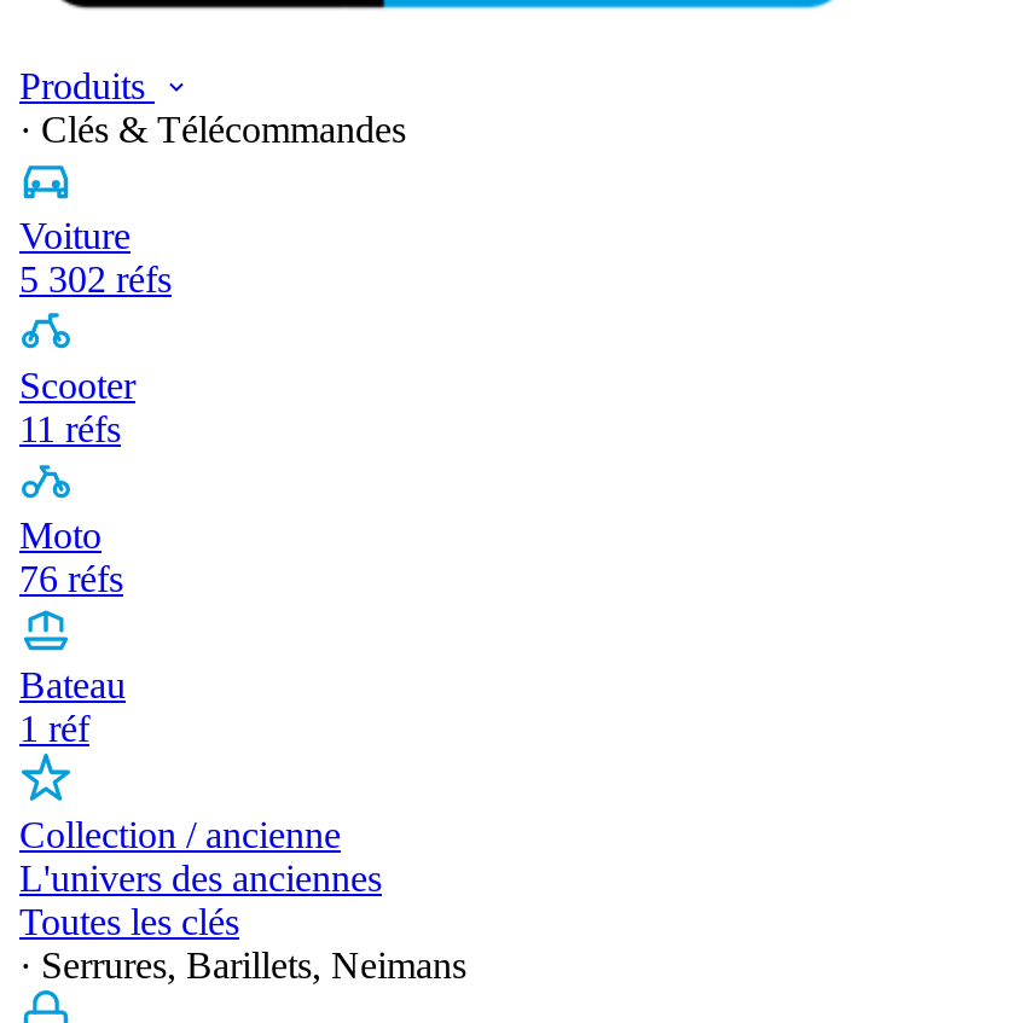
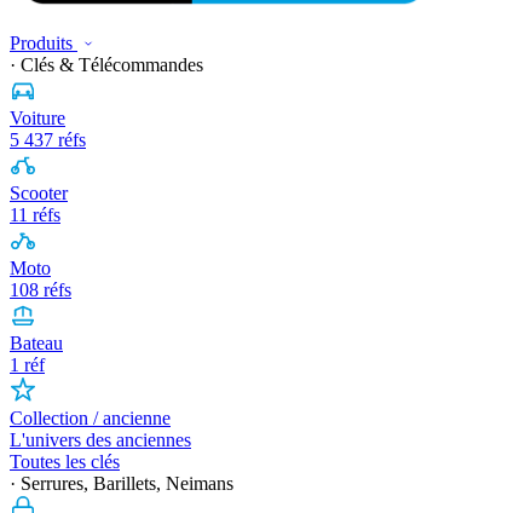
- 5 302 réfs
+ 5 437 réfs

- 76 réfs
+ 108 réfs
